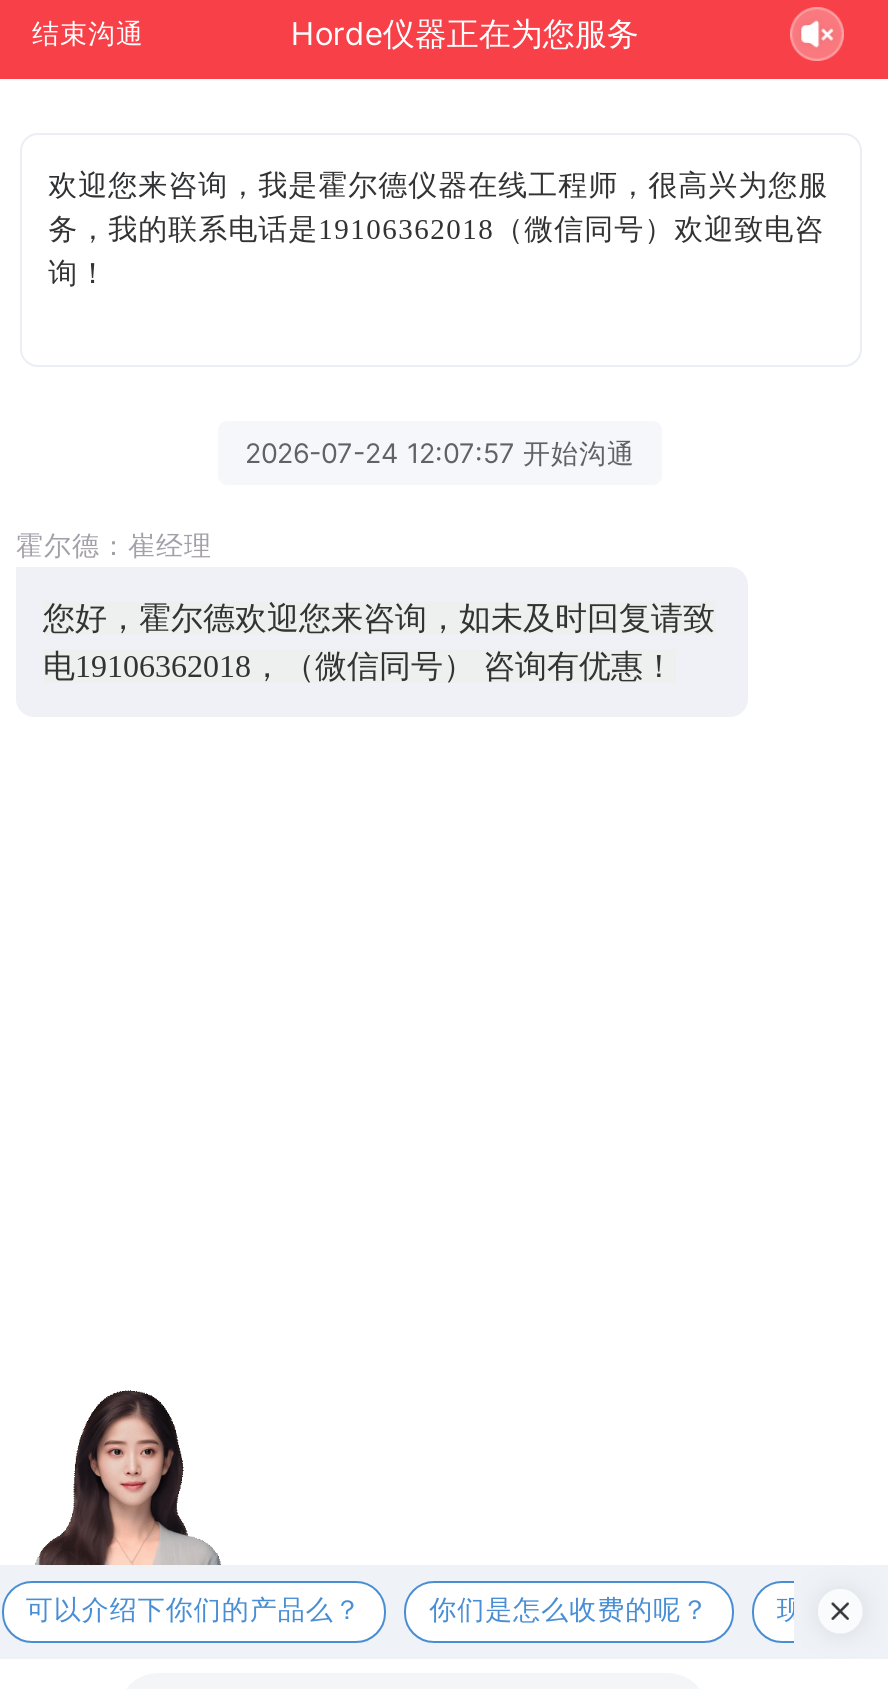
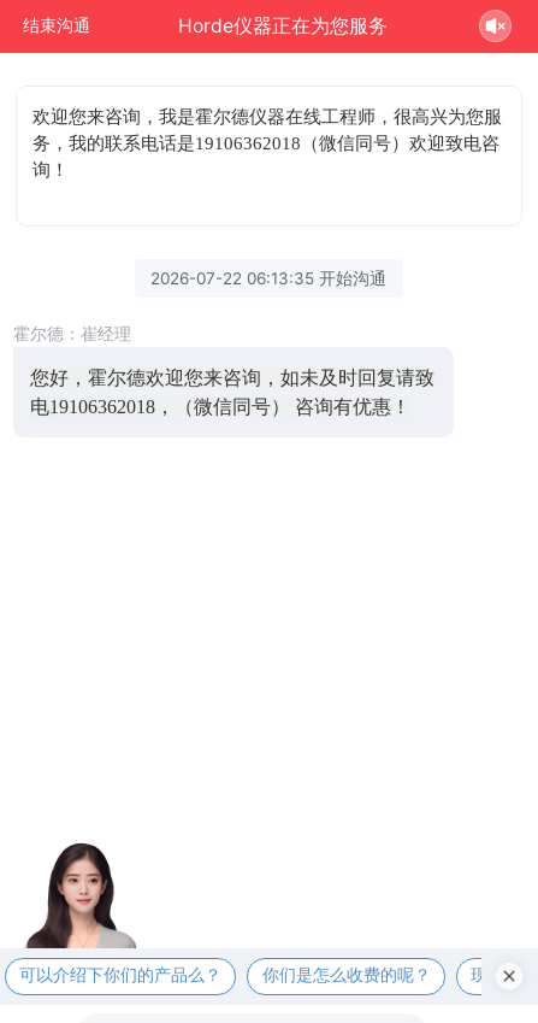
- 2026-07-24 12:07:57 开始沟通
+ 2026-07-22 06:13:35 开始沟通
